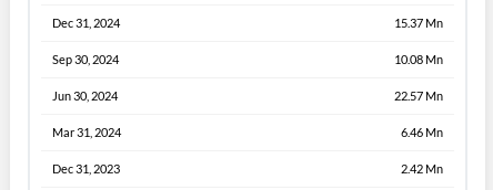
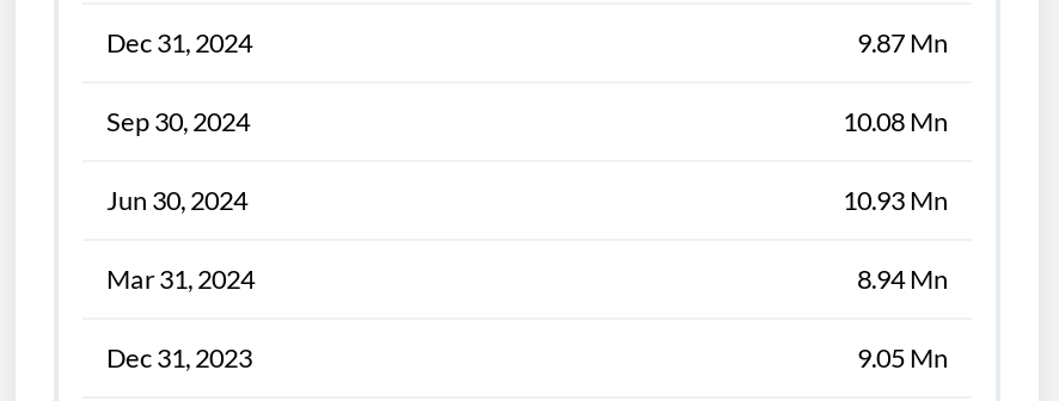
- 15.37 Mn
+ 9.87 Mn

- 22.57 Mn
+ 10.93 Mn

- 6.46 Mn
+ 8.94 Mn

- 2.42 Mn
+ 9.05 Mn
